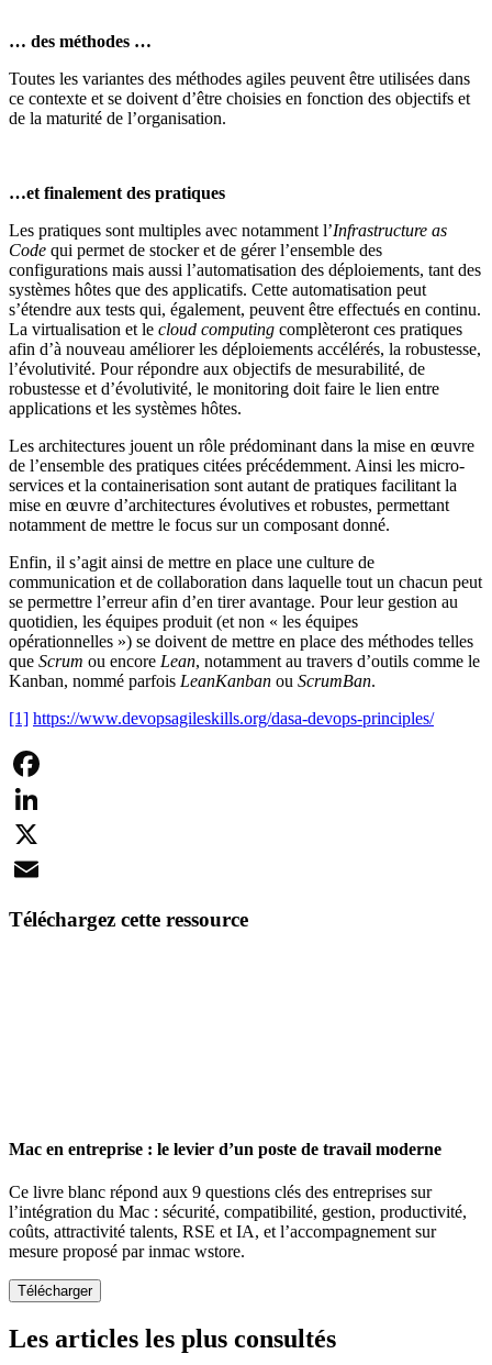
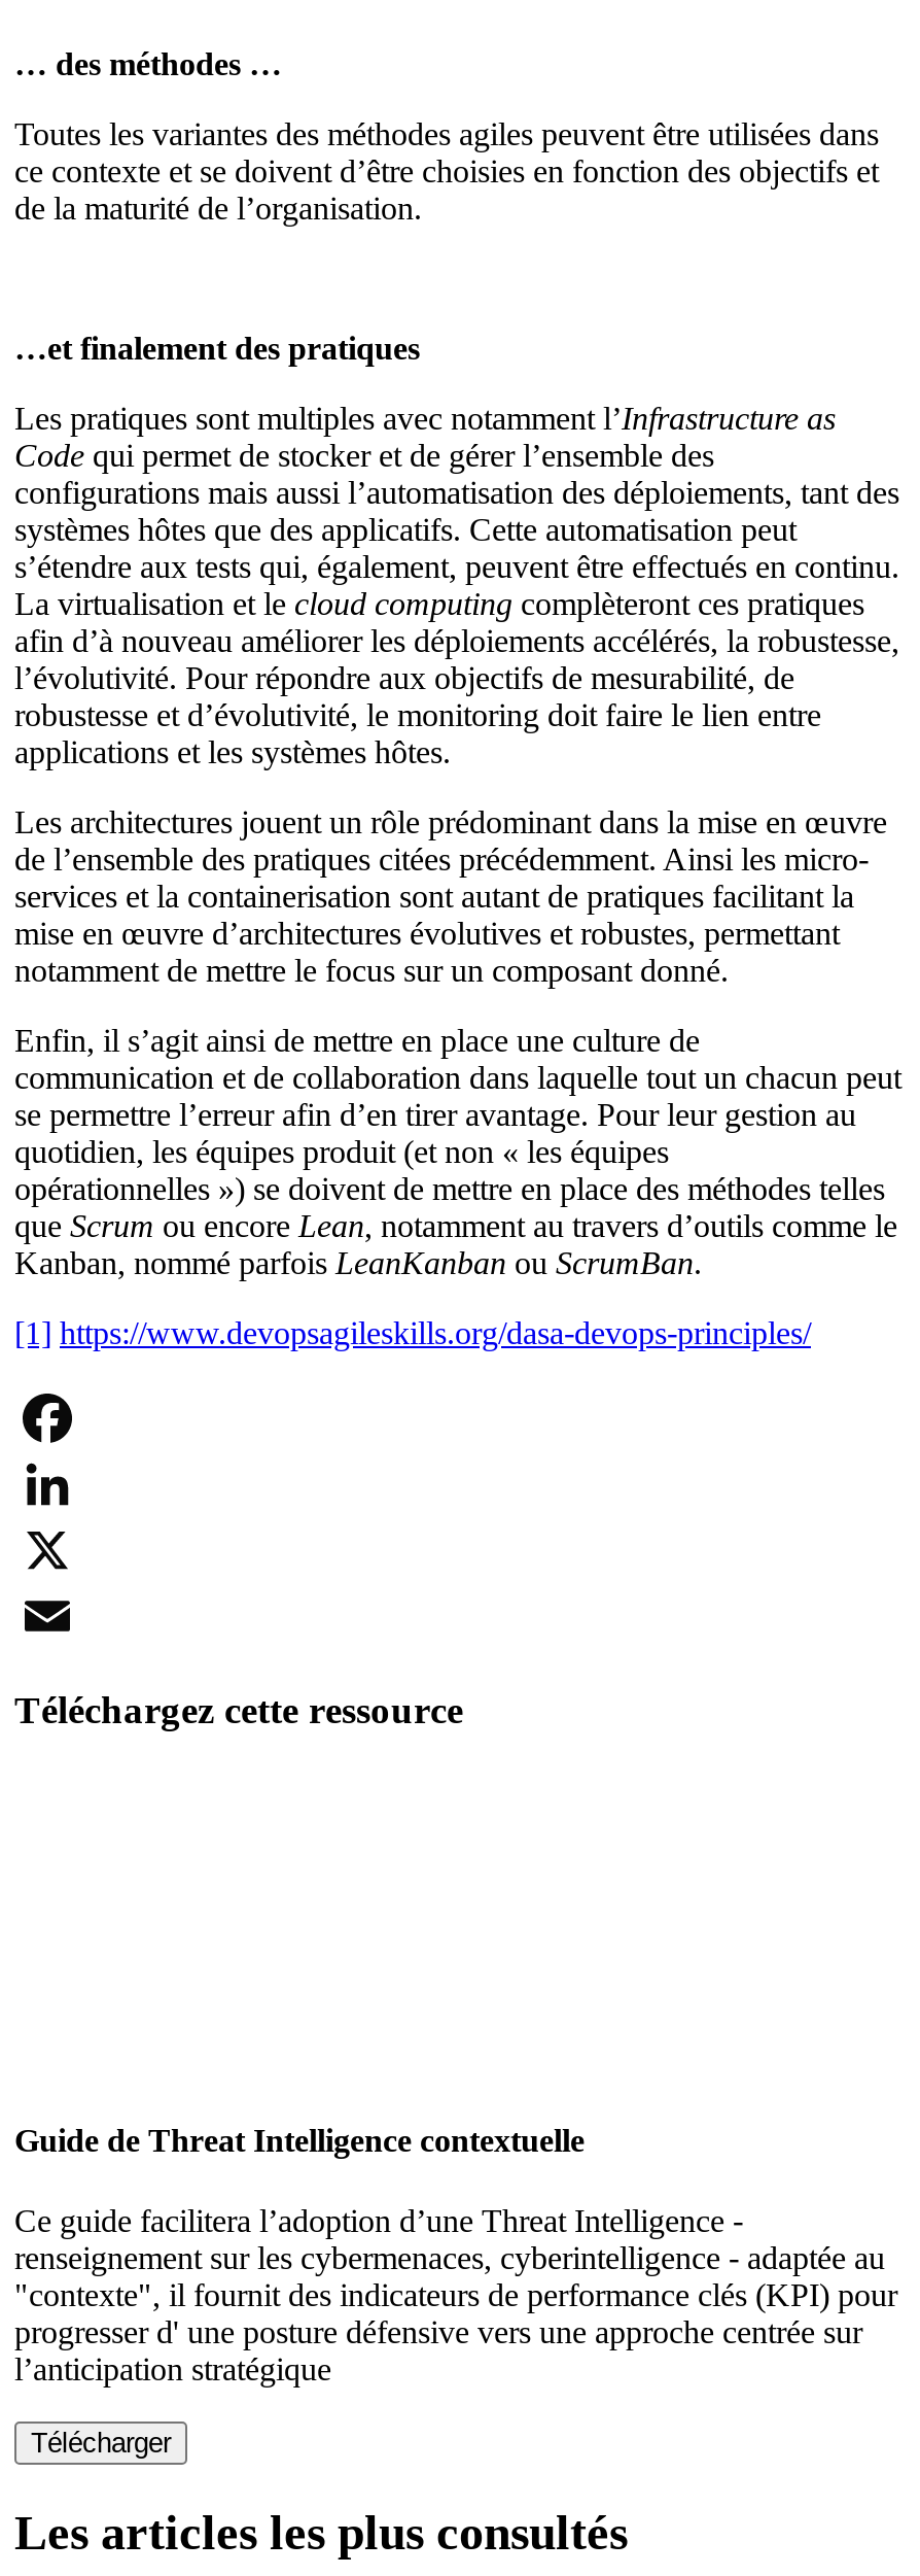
- Mac en entreprise : le levier d’un poste de travail moderne
+ Guide de Threat Intelligence contextuelle

- Ce livre blanc répond aux 9 questions clés des entreprises sur
- l’intégration du Mac : sécurité, compatibilité, gestion, productivité,
- coûts, attractivité talents, RSE et IA, et l’accompagnement sur
- mesure proposé par inmac wstore.
+ Ce guide facilitera l’adoption d’une Threat Intelligence -
+ renseignement sur les cybermenaces, cyberintelligence - adaptée au
+ "contexte", il fournit des indicateurs de performance clés (KPI) pour
+ progresser d' une posture défensive vers une approche centrée sur
+ l’anticipation stratégique
